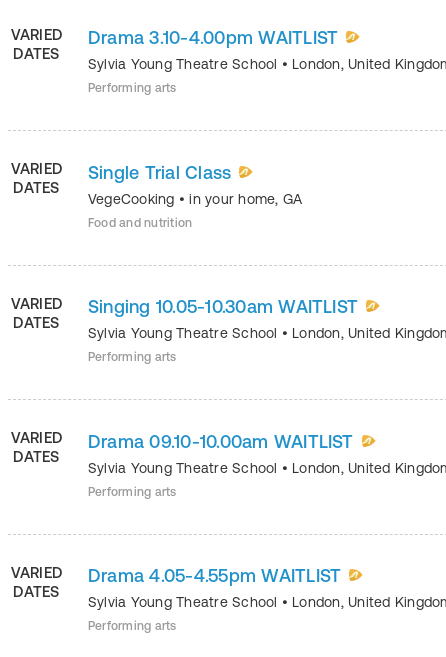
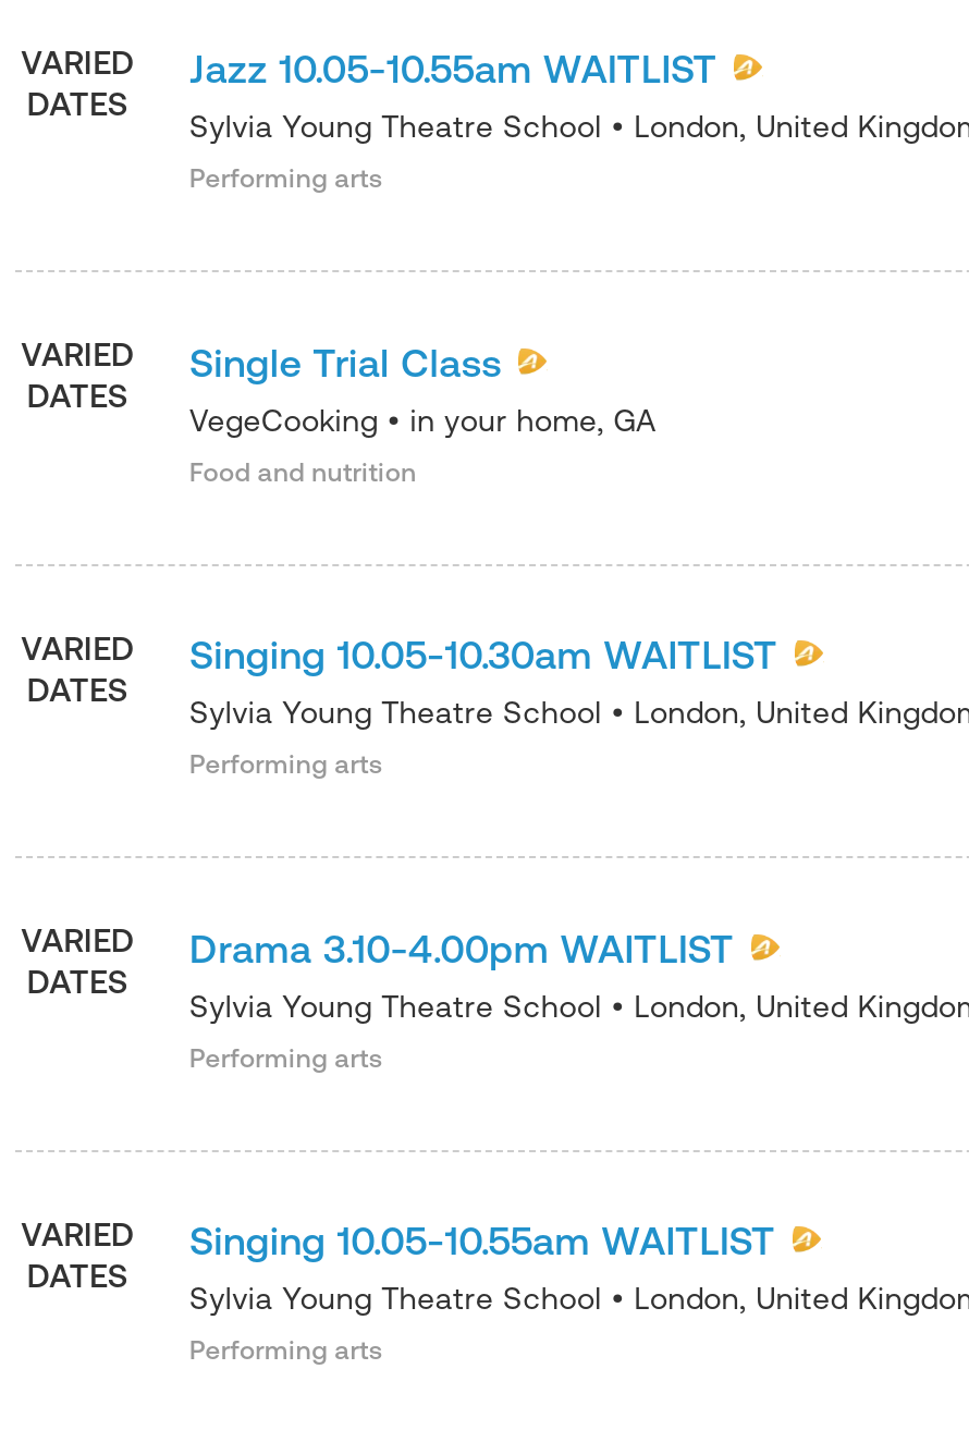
moved down: Drama 3.10-4.00pm WAITLIST

+ Jazz 10.05-10.55am WAITLIST

- Drama 09.10-10.00am WAITLIST

- Drama 4.05-4.55pm WAITLIST
+ Singing 10.05-10.55am WAITLIST
